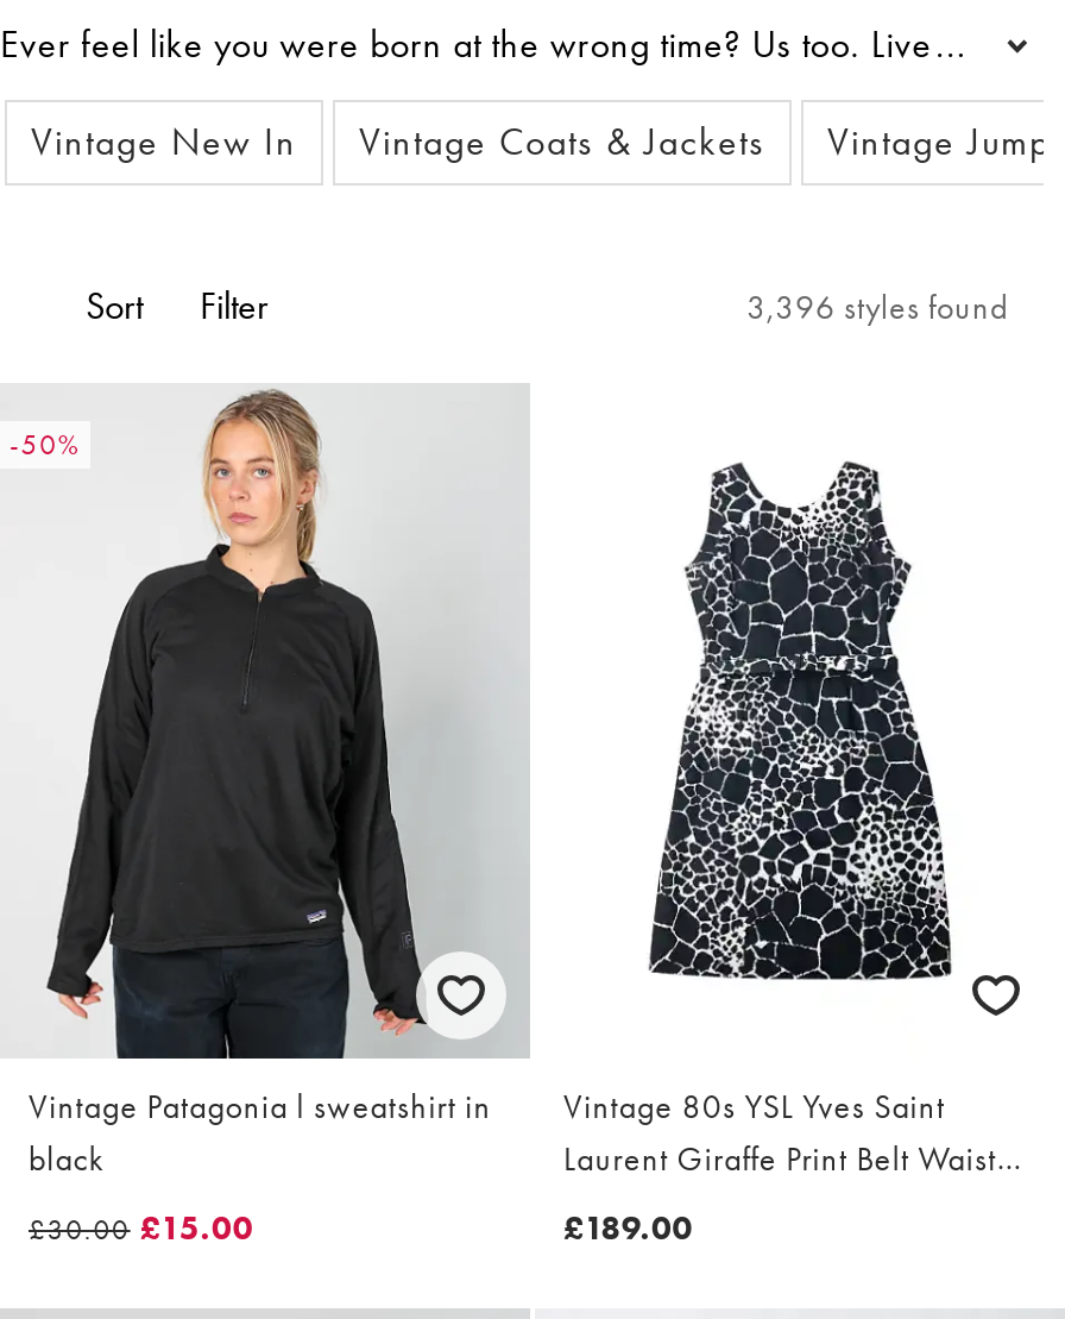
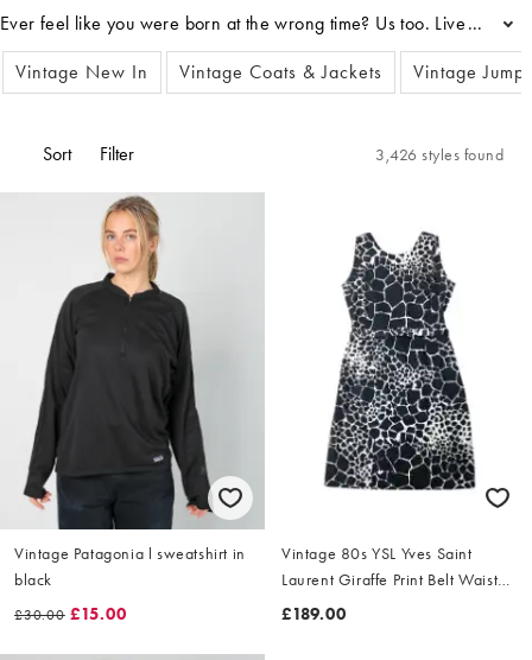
- 3,396 styles found
- -50%
+ 3,426 styles found
